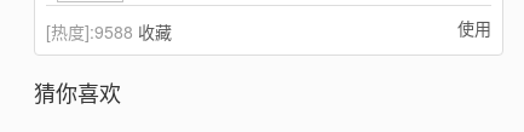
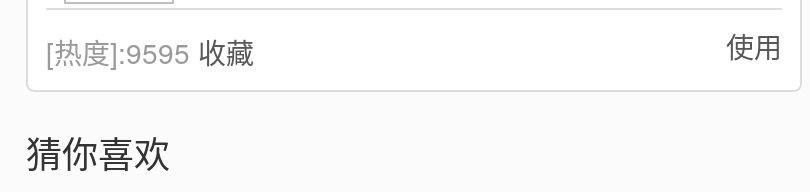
- [热度]:9588收藏
+ [热度]:9595收藏
